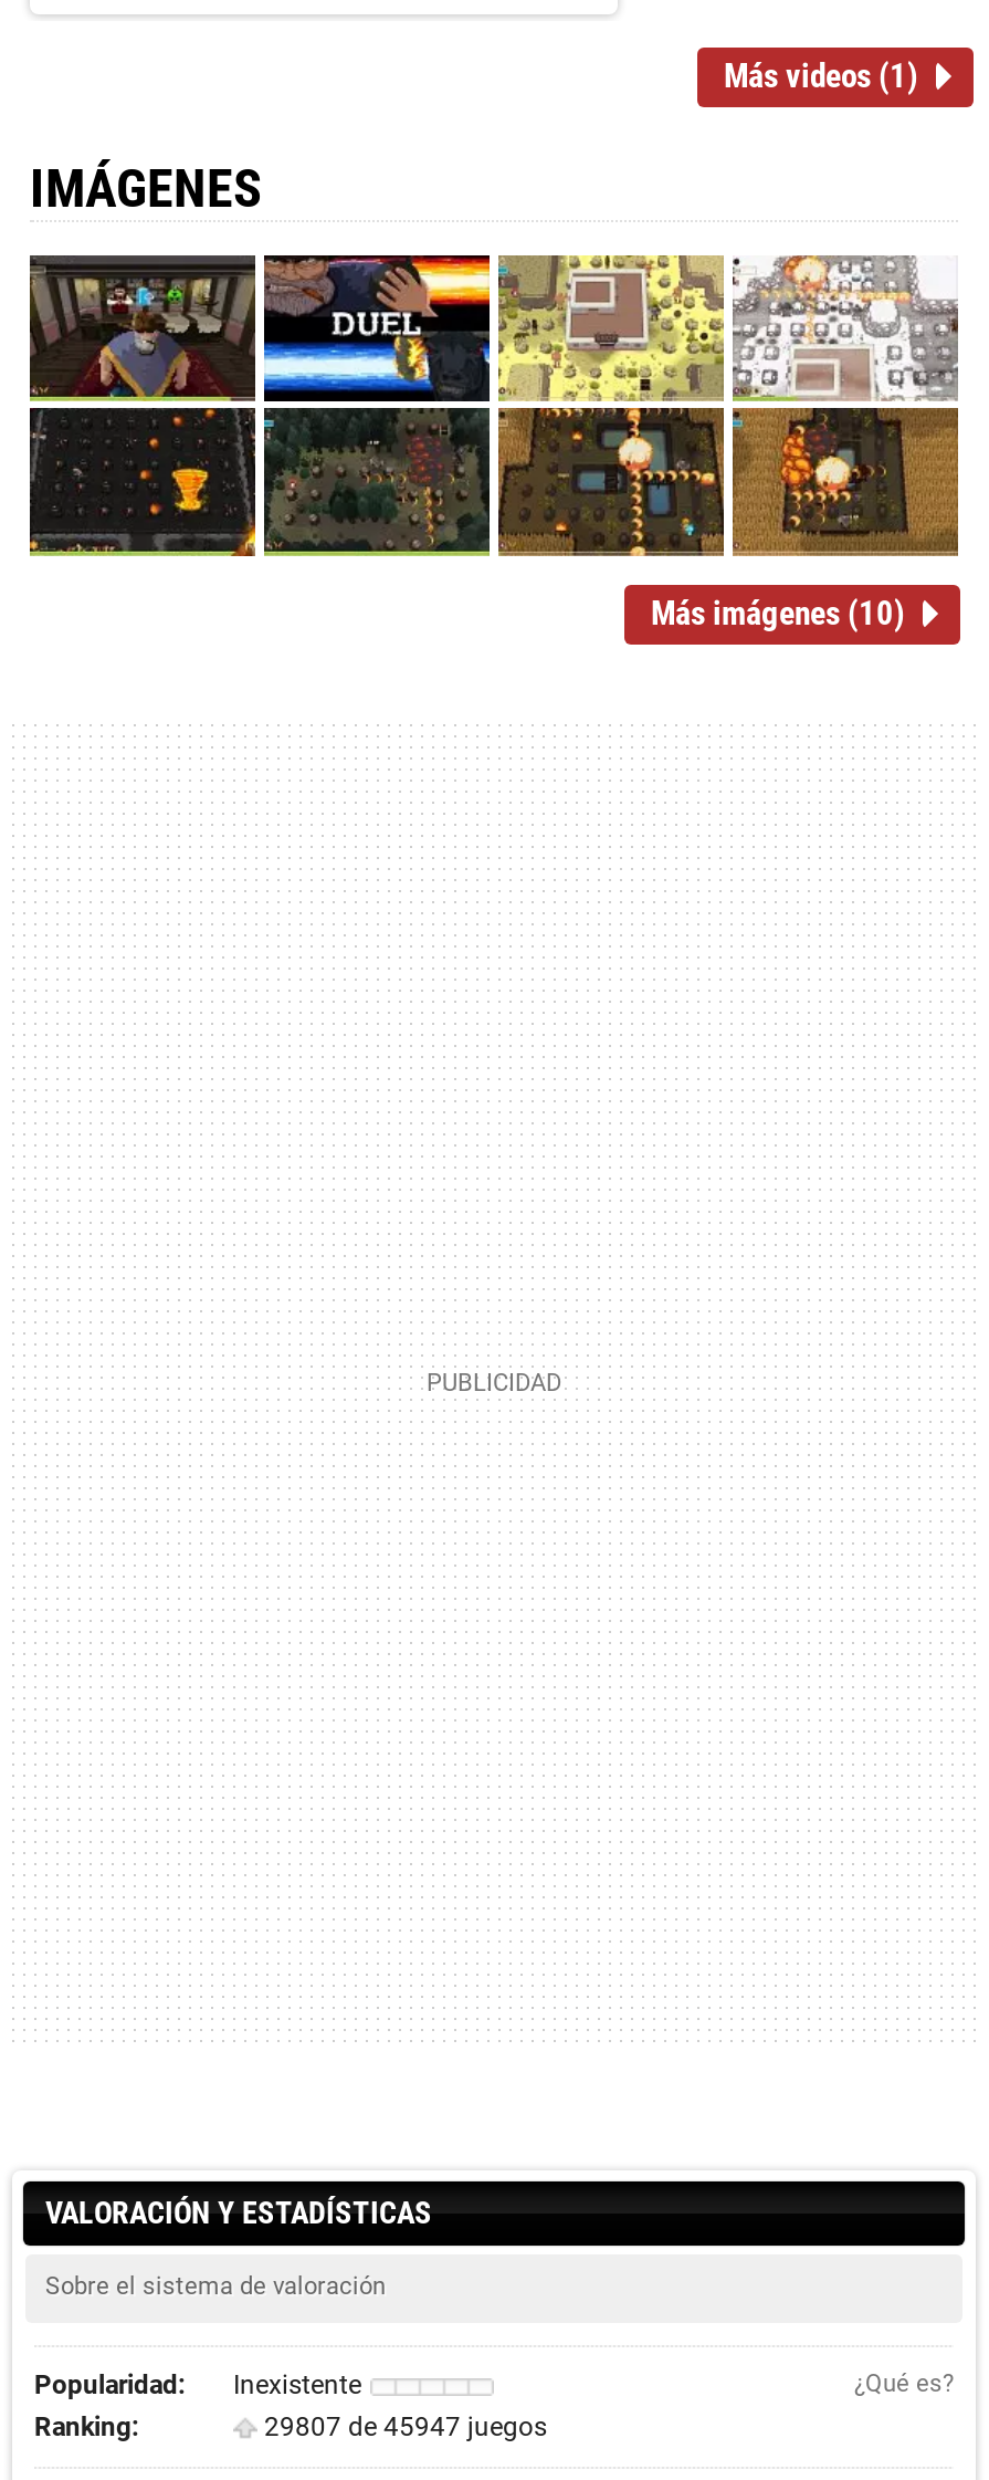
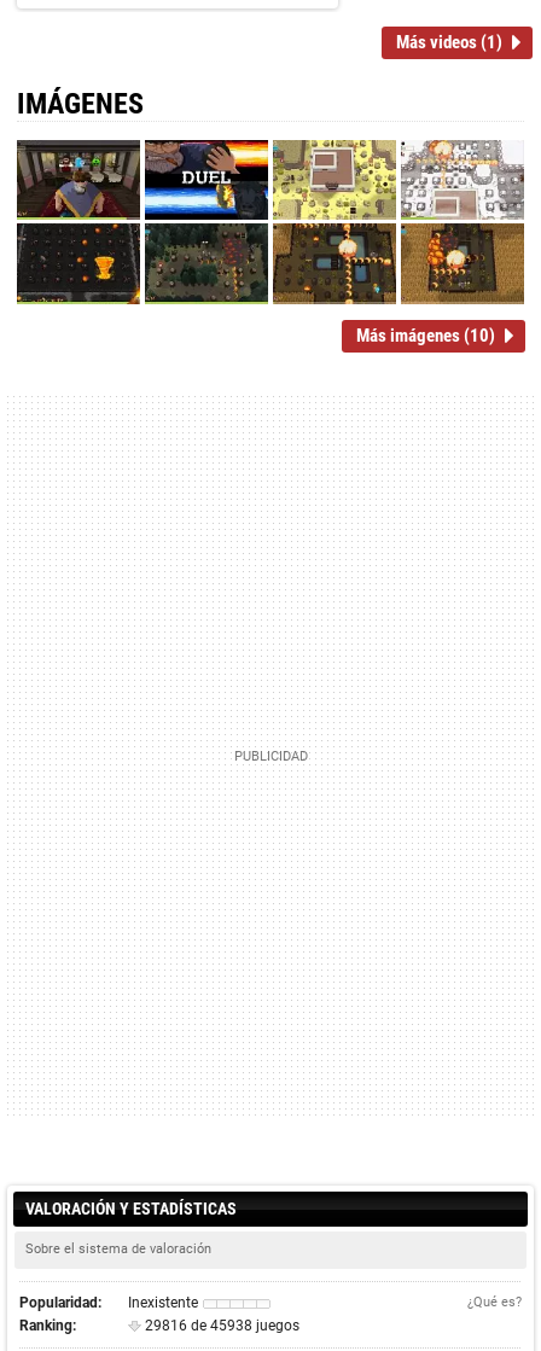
- 29807 de 45947 juegos
+ 29816 de 45938 juegos
